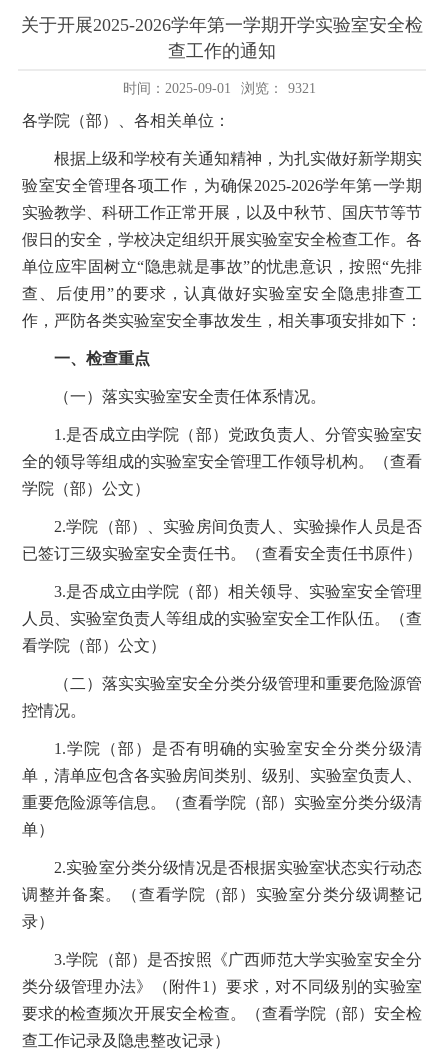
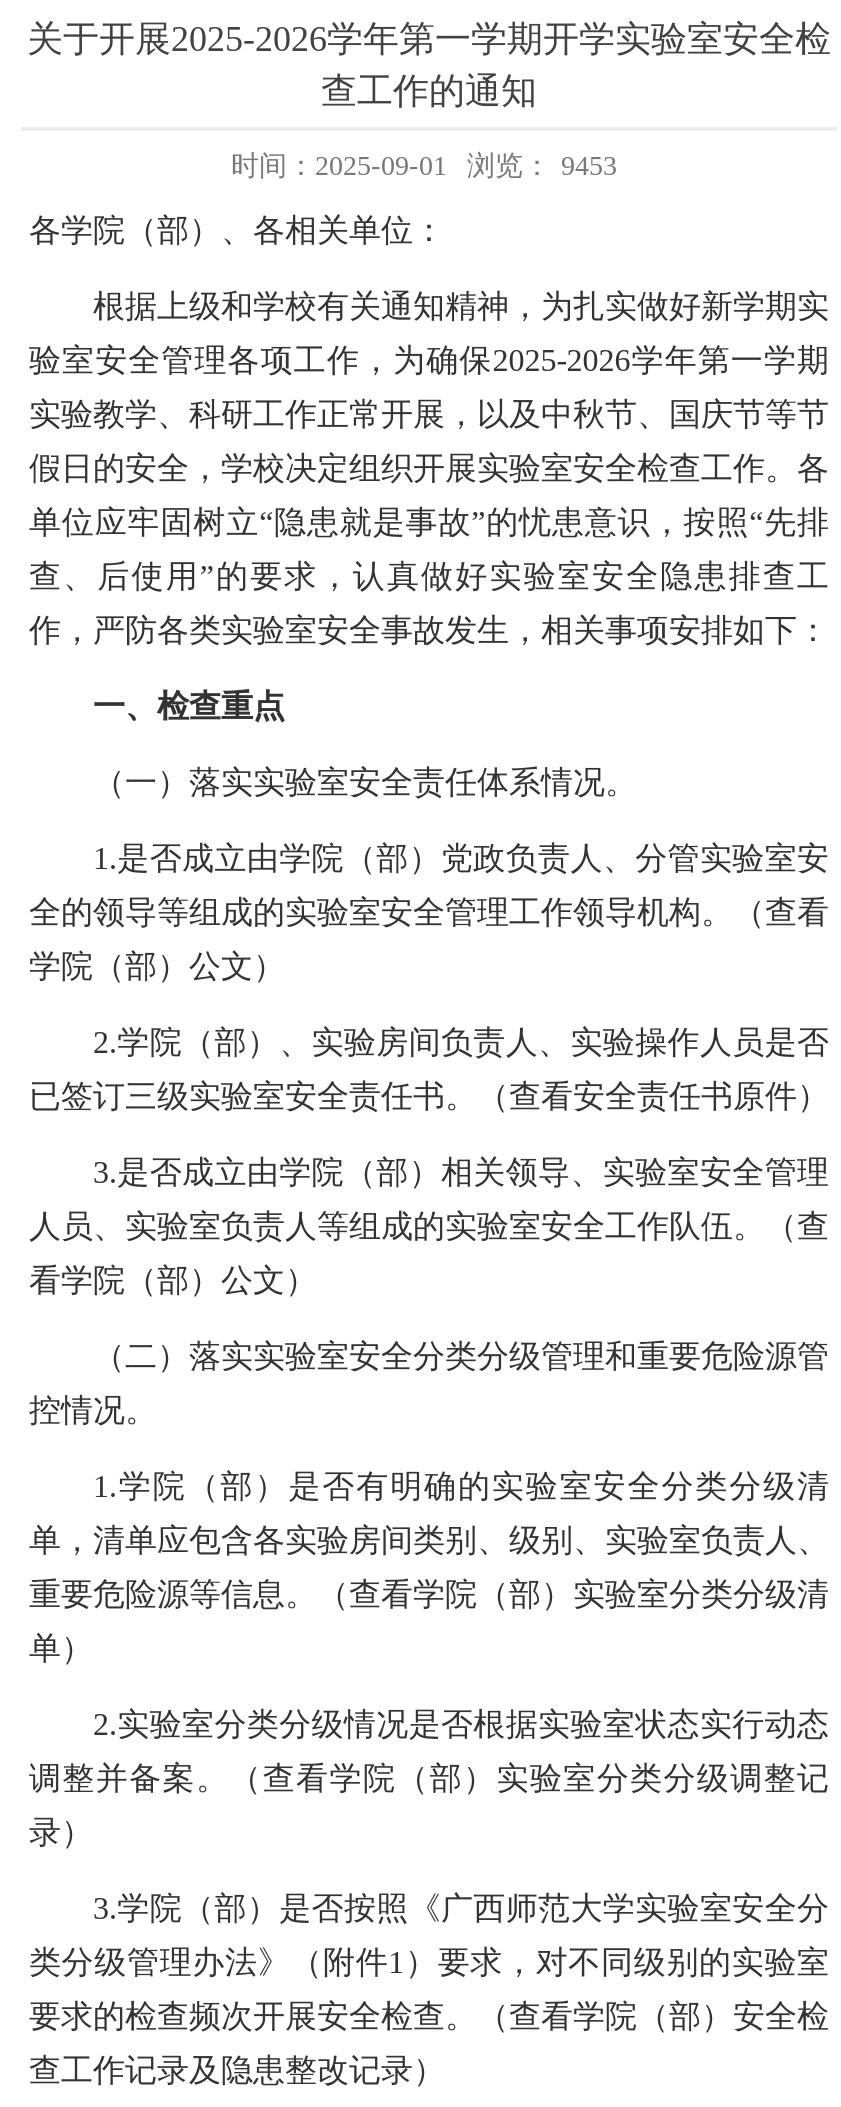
- 时间：2025-09-01 浏览： 9321
+ 时间：2025-09-01 浏览： 9453
